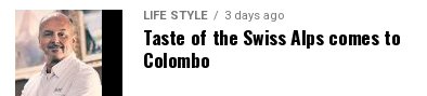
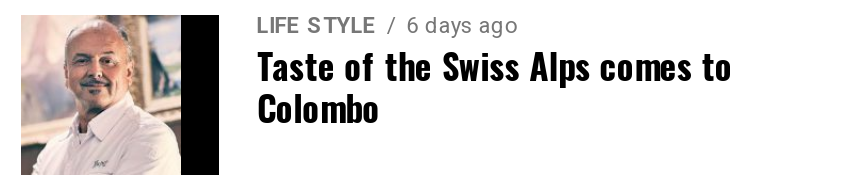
- LIFE STYLE 3 days ago
+ LIFE STYLE 6 days ago
